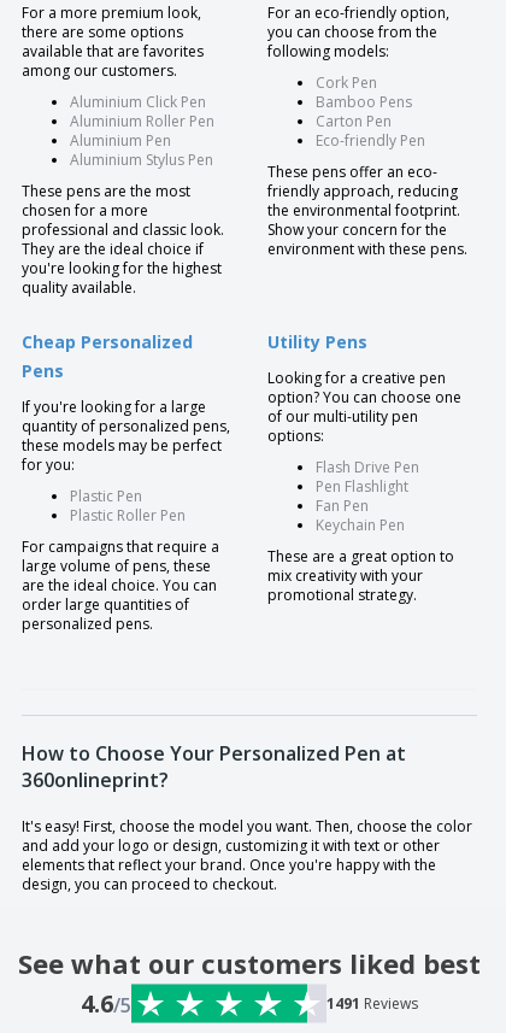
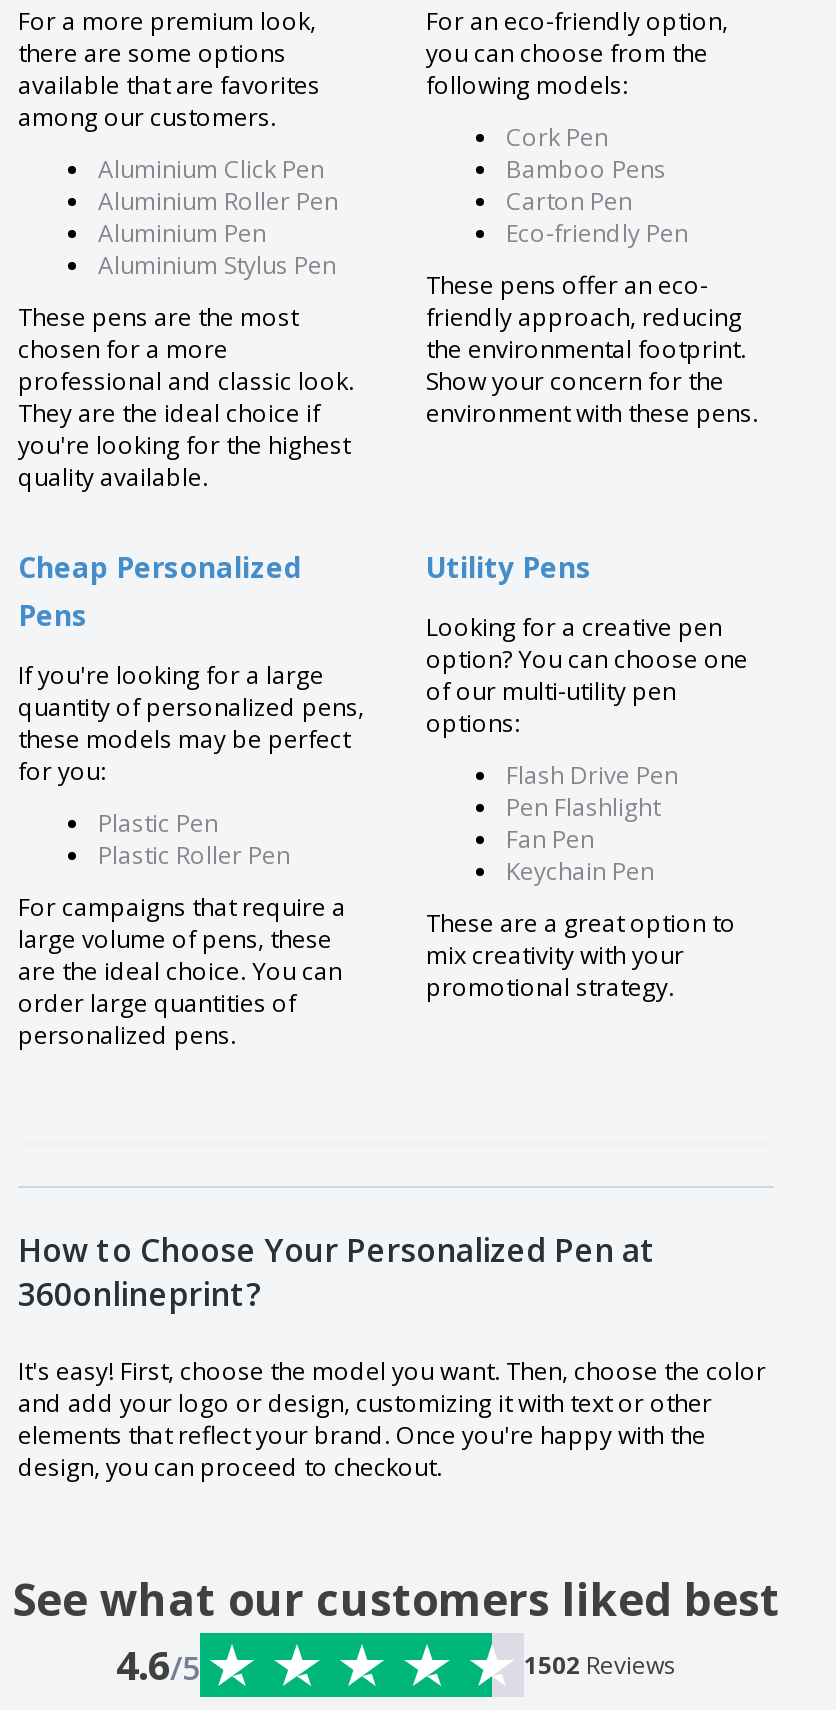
- 1491 Reviews
+ 1502 Reviews
